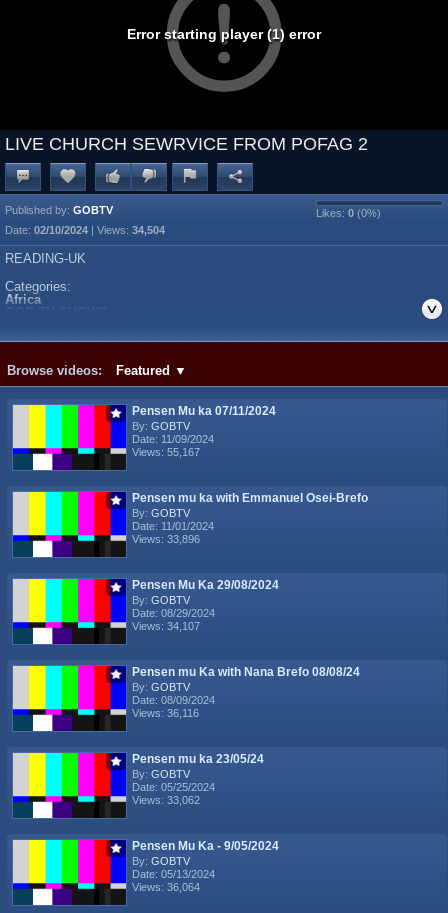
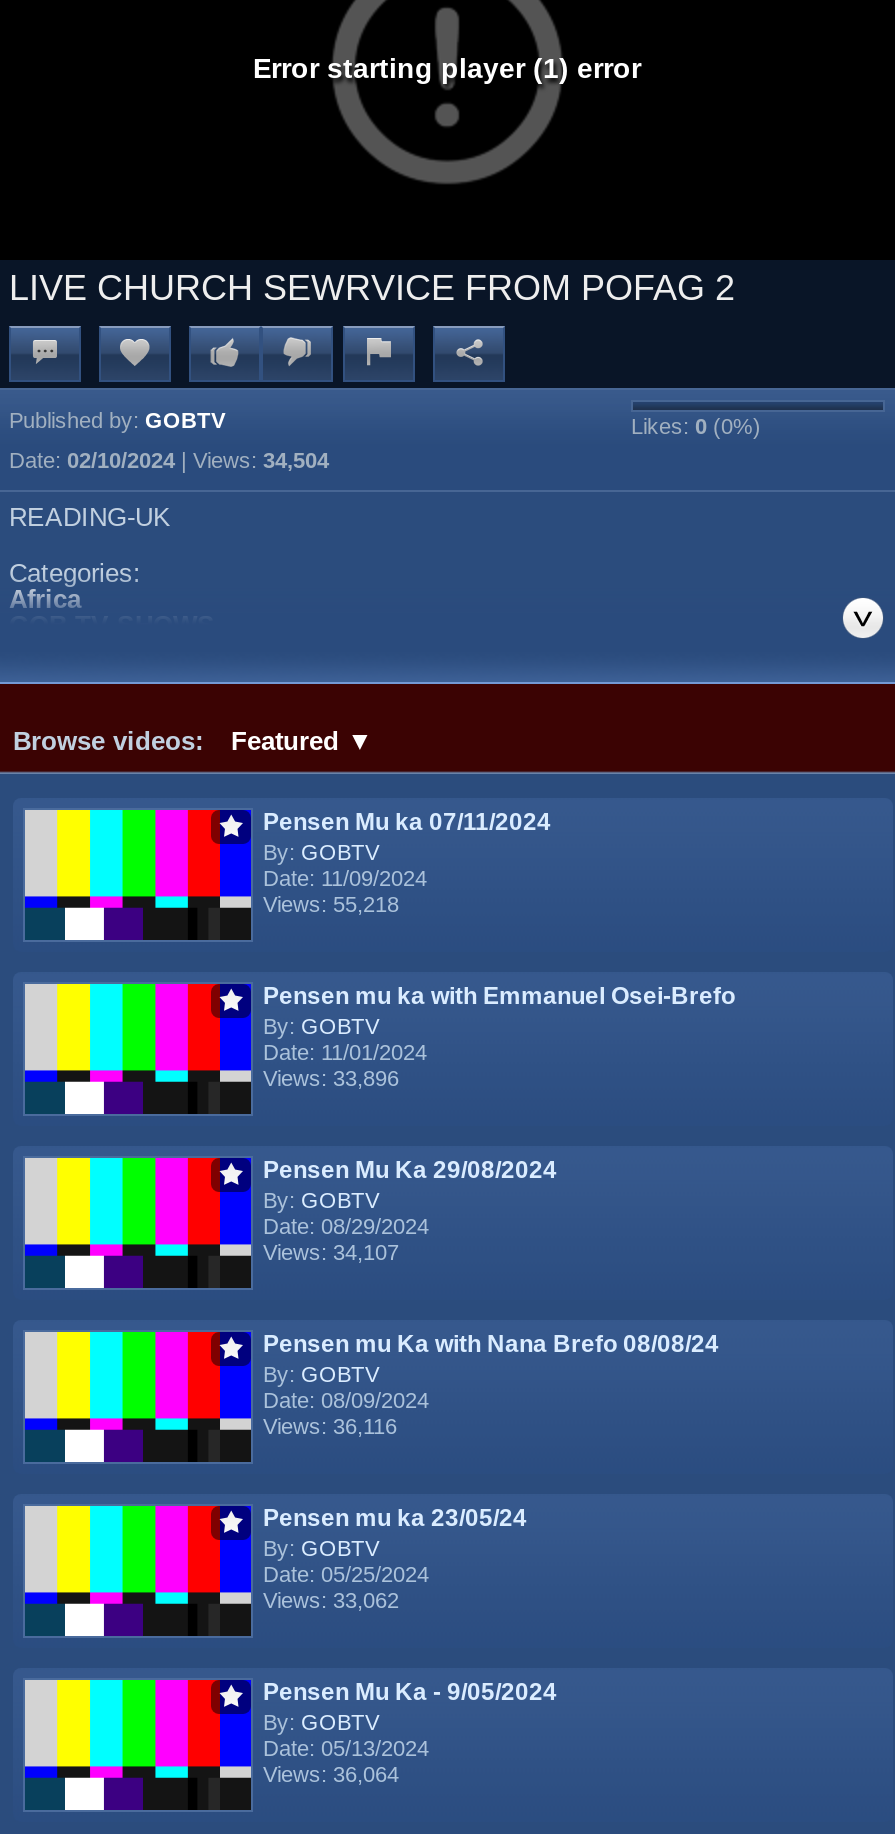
- Views: 55,167
+ Views: 55,218
